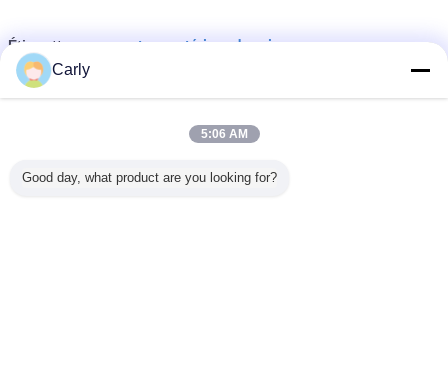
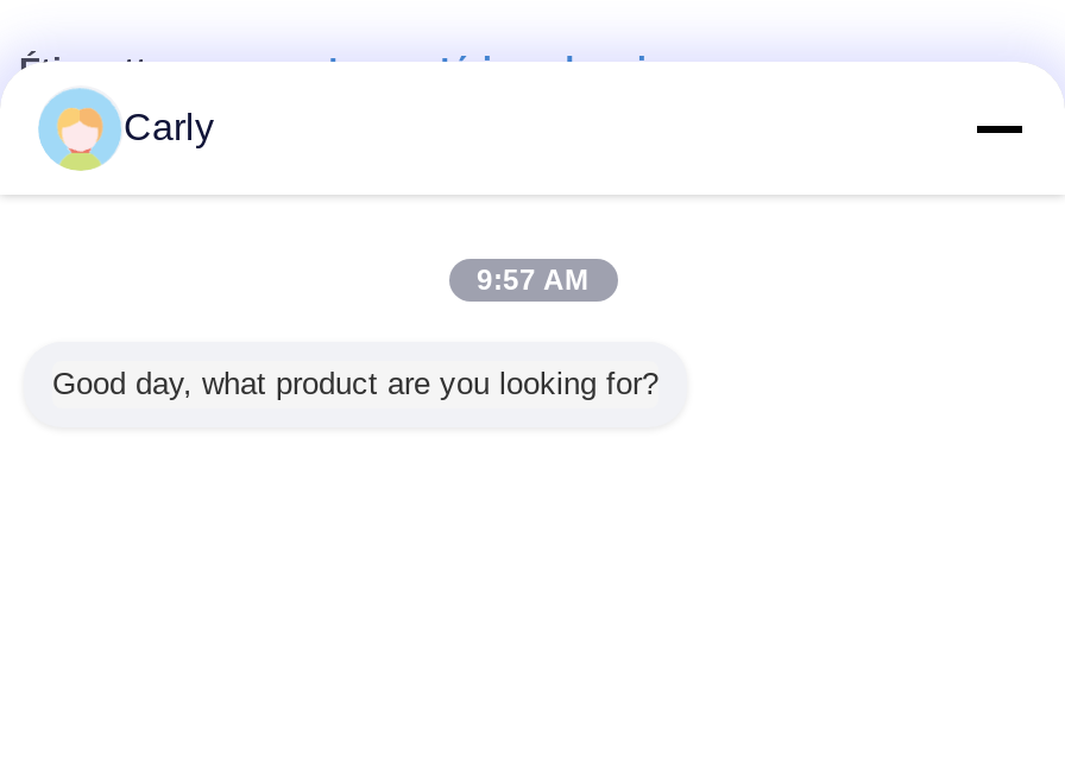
- 5:06 AM
+ 9:57 AM
